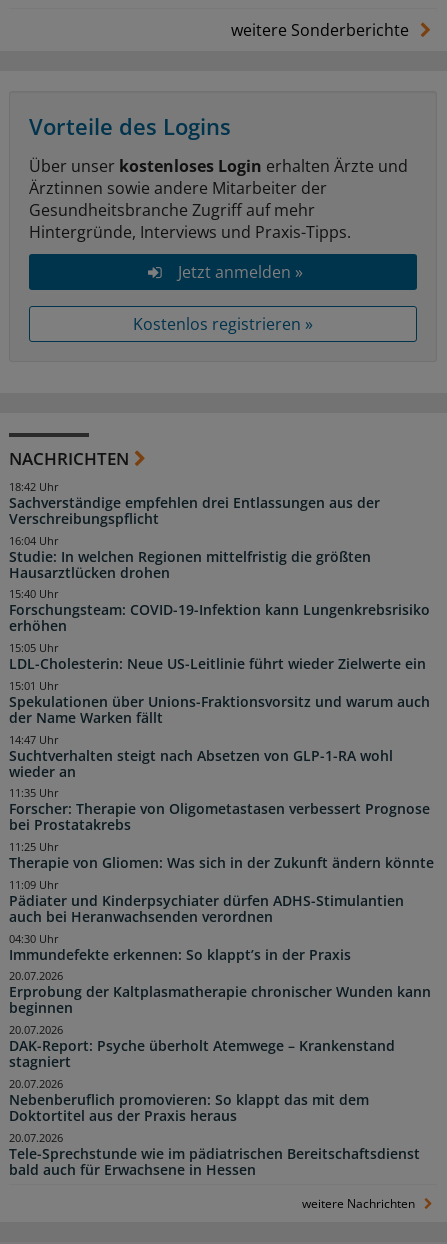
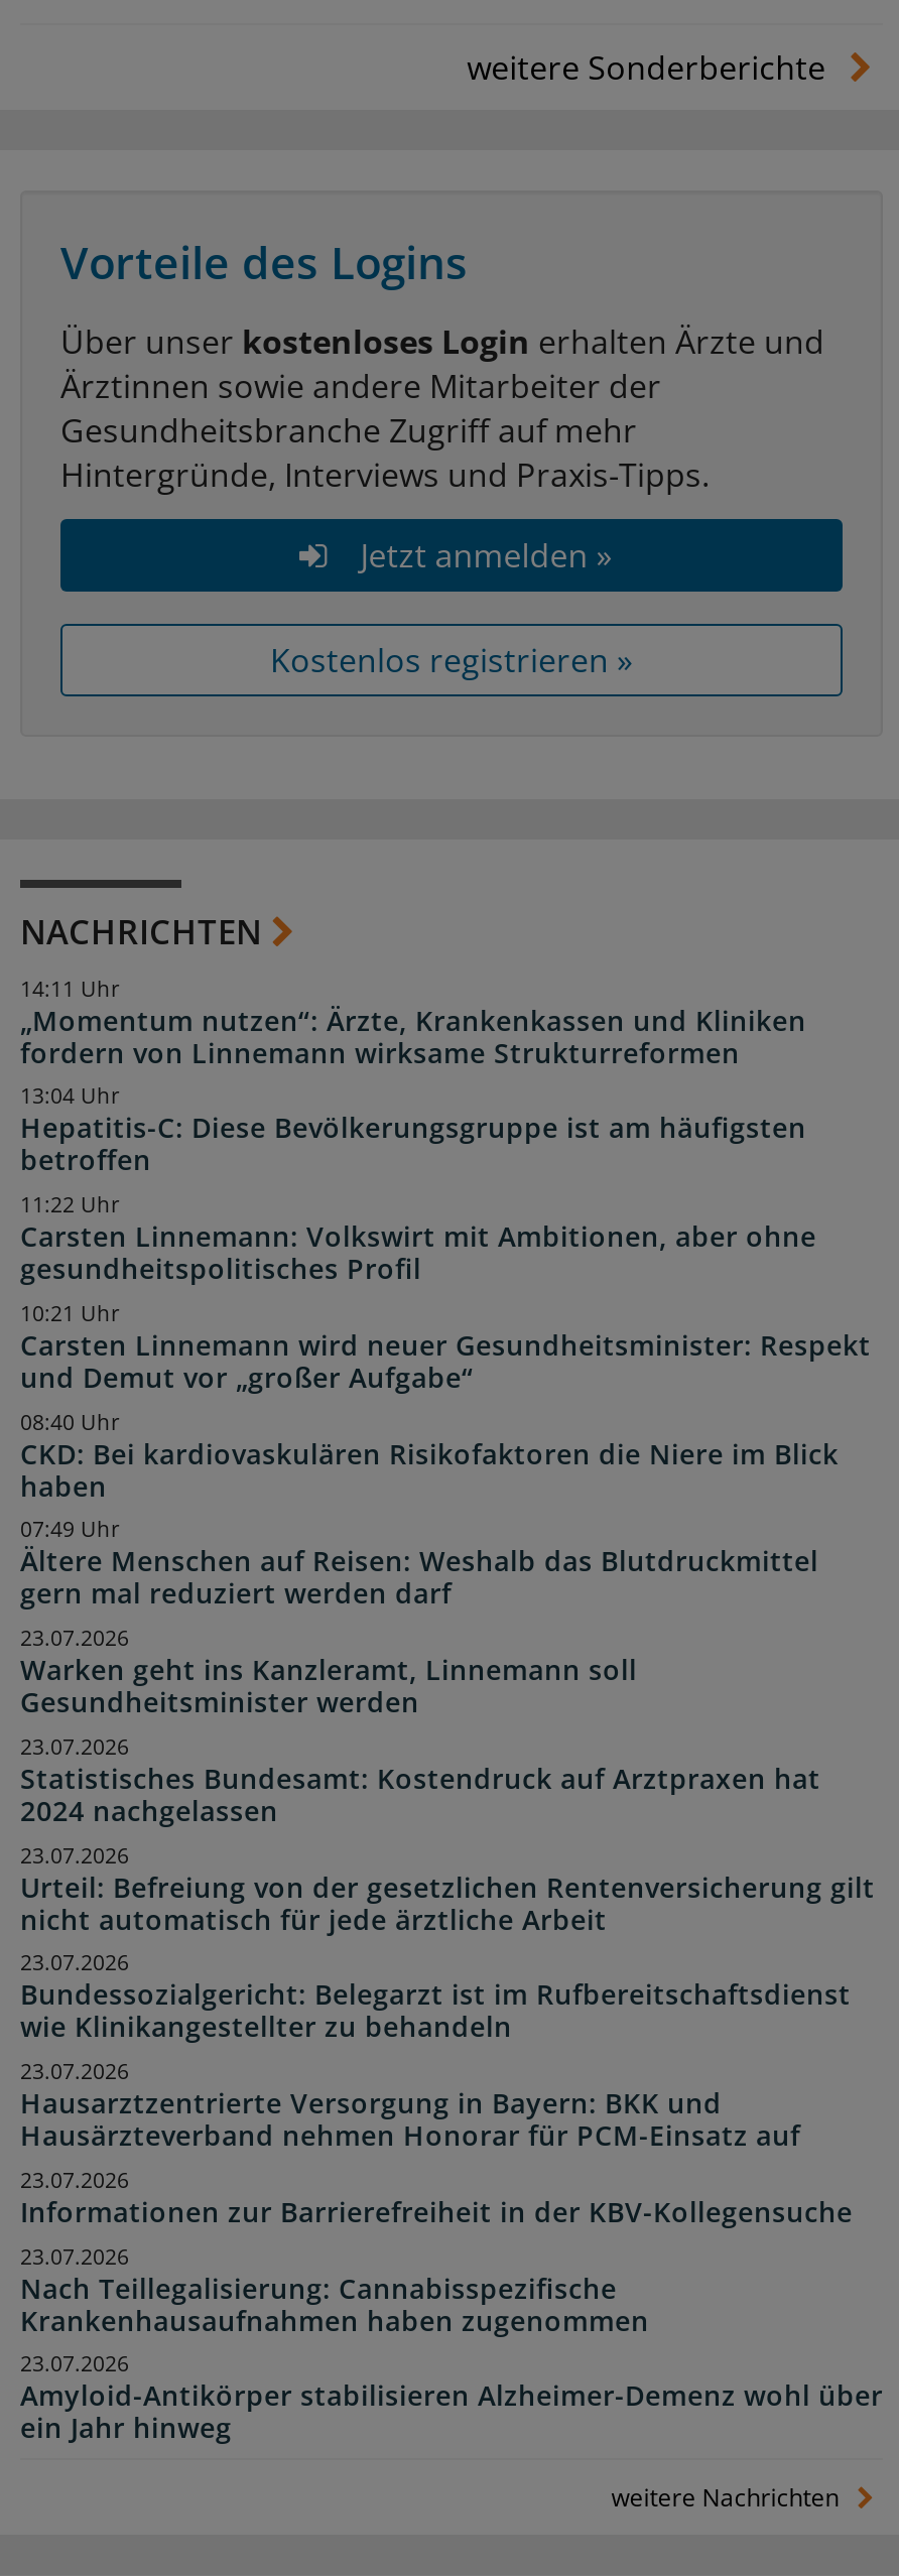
- 18:42 Uhr
+ 14:11 Uhr

- Sachverständige empfehlen drei Entlassungen aus der
- Verschreibungspflicht
+ „Momentum nutzen“: Ärzte, Krankenkassen und Kliniken
+ fordern von Linnemann wirksame Strukturreformen

- 16:04 Uhr
+ 13:04 Uhr

- Studie: In welchen Regionen mittelfristig die größten
- Hausarztlücken drohen
+ Hepatitis-C: Diese Bevölkerungsgruppe ist am häufigsten
+ betroffen

- 15:40 Uhr
+ 11:22 Uhr

- Forschungsteam: COVID-19-Infektion kann Lungenkrebsrisiko
- erhöhen
+ Carsten Linnemann: Volkswirt mit Ambitionen, aber ohne
+ gesundheitspolitisches Profil

- 15:05 Uhr
+ 10:21 Uhr

- LDL-Cholesterin: Neue US-Leitlinie führt wieder Zielwerte ein
+ Carsten Linnemann wird neuer Gesundheitsminister: Respekt
+ und Demut vor „großer Aufgabe“

- 15:01 Uhr
+ 08:40 Uhr

- Spekulationen über Unions-Fraktionsvorsitz und warum auch
- der Name Warken fällt
+ CKD: Bei kardiovaskulären Risikofaktoren die Niere im Blick
+ haben

- 14:47 Uhr
+ 07:49 Uhr

- Suchtverhalten steigt nach Absetzen von GLP-1-RA wohl
- wieder an
+ Ältere Menschen auf Reisen: Weshalb das Blutdruckmittel
+ gern mal reduziert werden darf

- 11:35 Uhr
+ 23.07.2026

- Forscher: Therapie von Oligometastasen verbessert Prognose
- bei Prostatakrebs
+ Warken geht ins Kanzleramt, Linnemann soll
+ Gesundheitsminister werden

- 11:25 Uhr
+ 23.07.2026

- Therapie von Gliomen: Was sich in der Zukunft ändern könnte
+ Statistisches Bundesamt: Kostendruck auf Arztpraxen hat
+ 2024 nachgelassen

- 11:09 Uhr
+ 23.07.2026

- Pädiater und Kinderpsychiater dürfen ADHS-Stimulantien
- auch bei Heranwachsenden verordnen
+ Urteil: Befreiung von der gesetzlichen Rentenversicherung gilt
+ nicht automatisch für jede ärztliche Arbeit

- 04:30 Uhr
+ 23.07.2026

- Immundefekte erkennen: So klappt’s in der Praxis
+ Bundessozialgericht: Belegarzt ist im Rufbereitschaftsdienst
+ wie Klinikangestellter zu behandeln

- 20.07.2026
+ 23.07.2026

- Erprobung der Kaltplasmatherapie chronischer Wunden kann
- beginnen
+ Hausarztzentrierte Versorgung in Bayern: BKK und
+ Hausärzteverband nehmen Honorar für PCM-Einsatz auf

- 20.07.2026
+ 23.07.2026

- DAK-Report: Psyche überholt Atemwege – Krankenstand
- stagniert
+ Informationen zur Barrierefreiheit in der KBV-Kollegensuche

- 20.07.2026
+ 23.07.2026

- Nebenberuflich promovieren: So klappt das mit dem
- Doktortitel aus der Praxis heraus
+ Nach Teillegalisierung: Cannabisspezifische
+ Krankenhausaufnahmen haben zugenommen

- 20.07.2026
+ 23.07.2026

- Tele-Sprechstunde wie im pädiatrischen Bereitschaftsdienst
- bald auch für Erwachsene in Hessen
+ Amyloid-Antikörper stabilisieren Alzheimer-Demenz wohl über
+ ein Jahr hinweg
